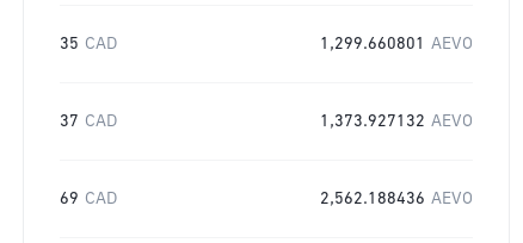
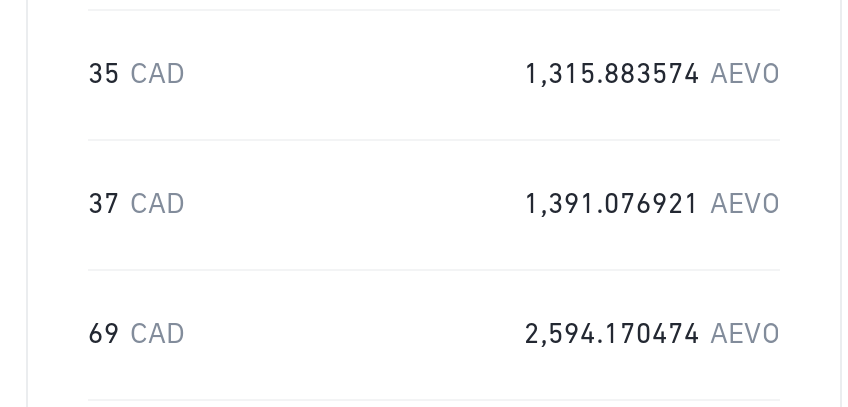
- 1,299.660801 AEVO
+ 1,315.883574 AEVO

- 1,373.927132 AEVO
+ 1,391.076921 AEVO

- 2,562.188436 AEVO
+ 2,594.170474 AEVO
